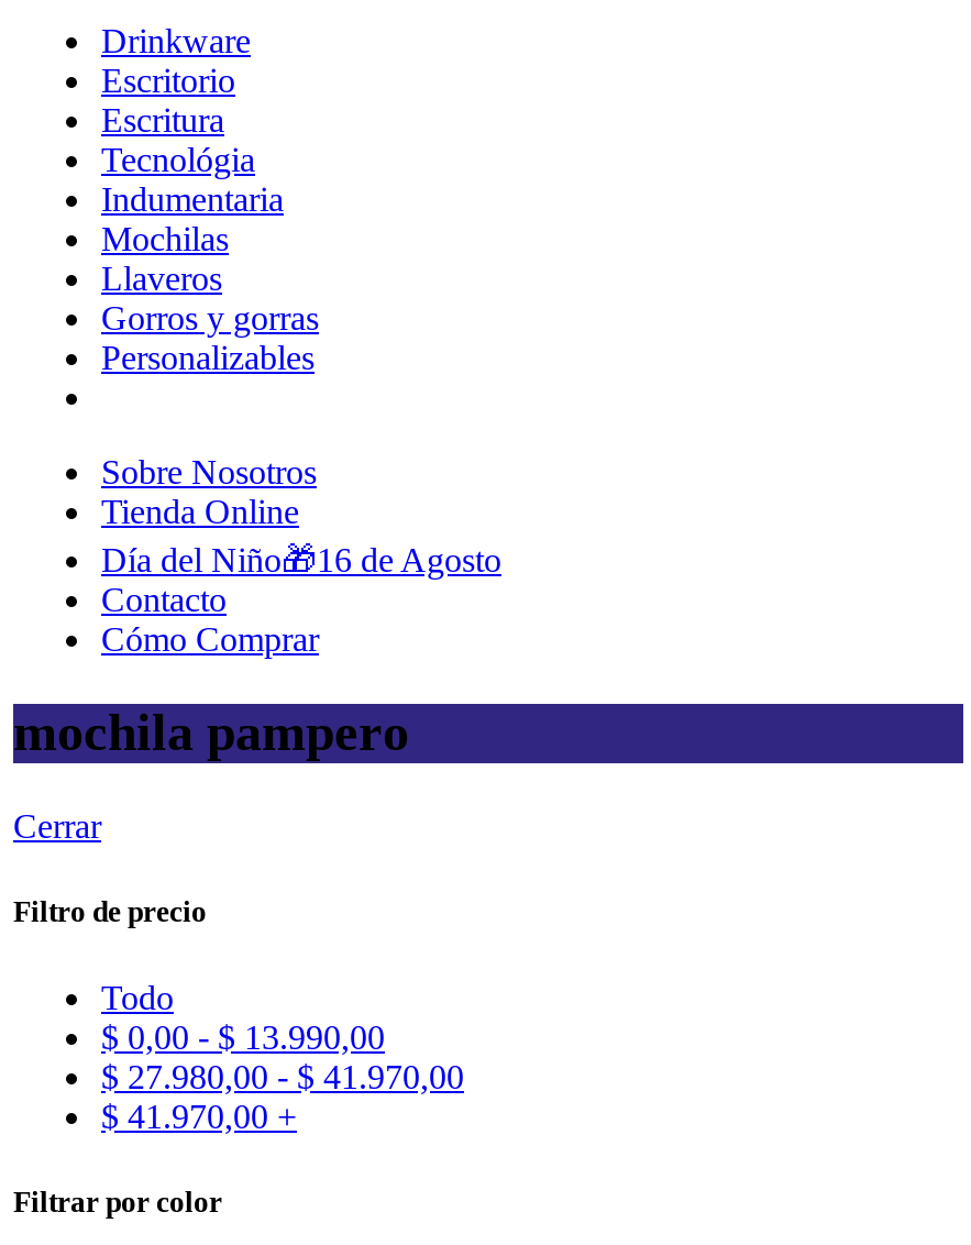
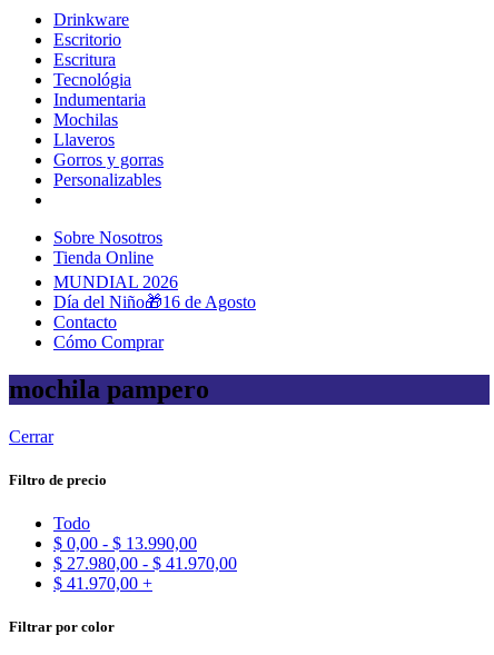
+ MUNDIAL 2026
